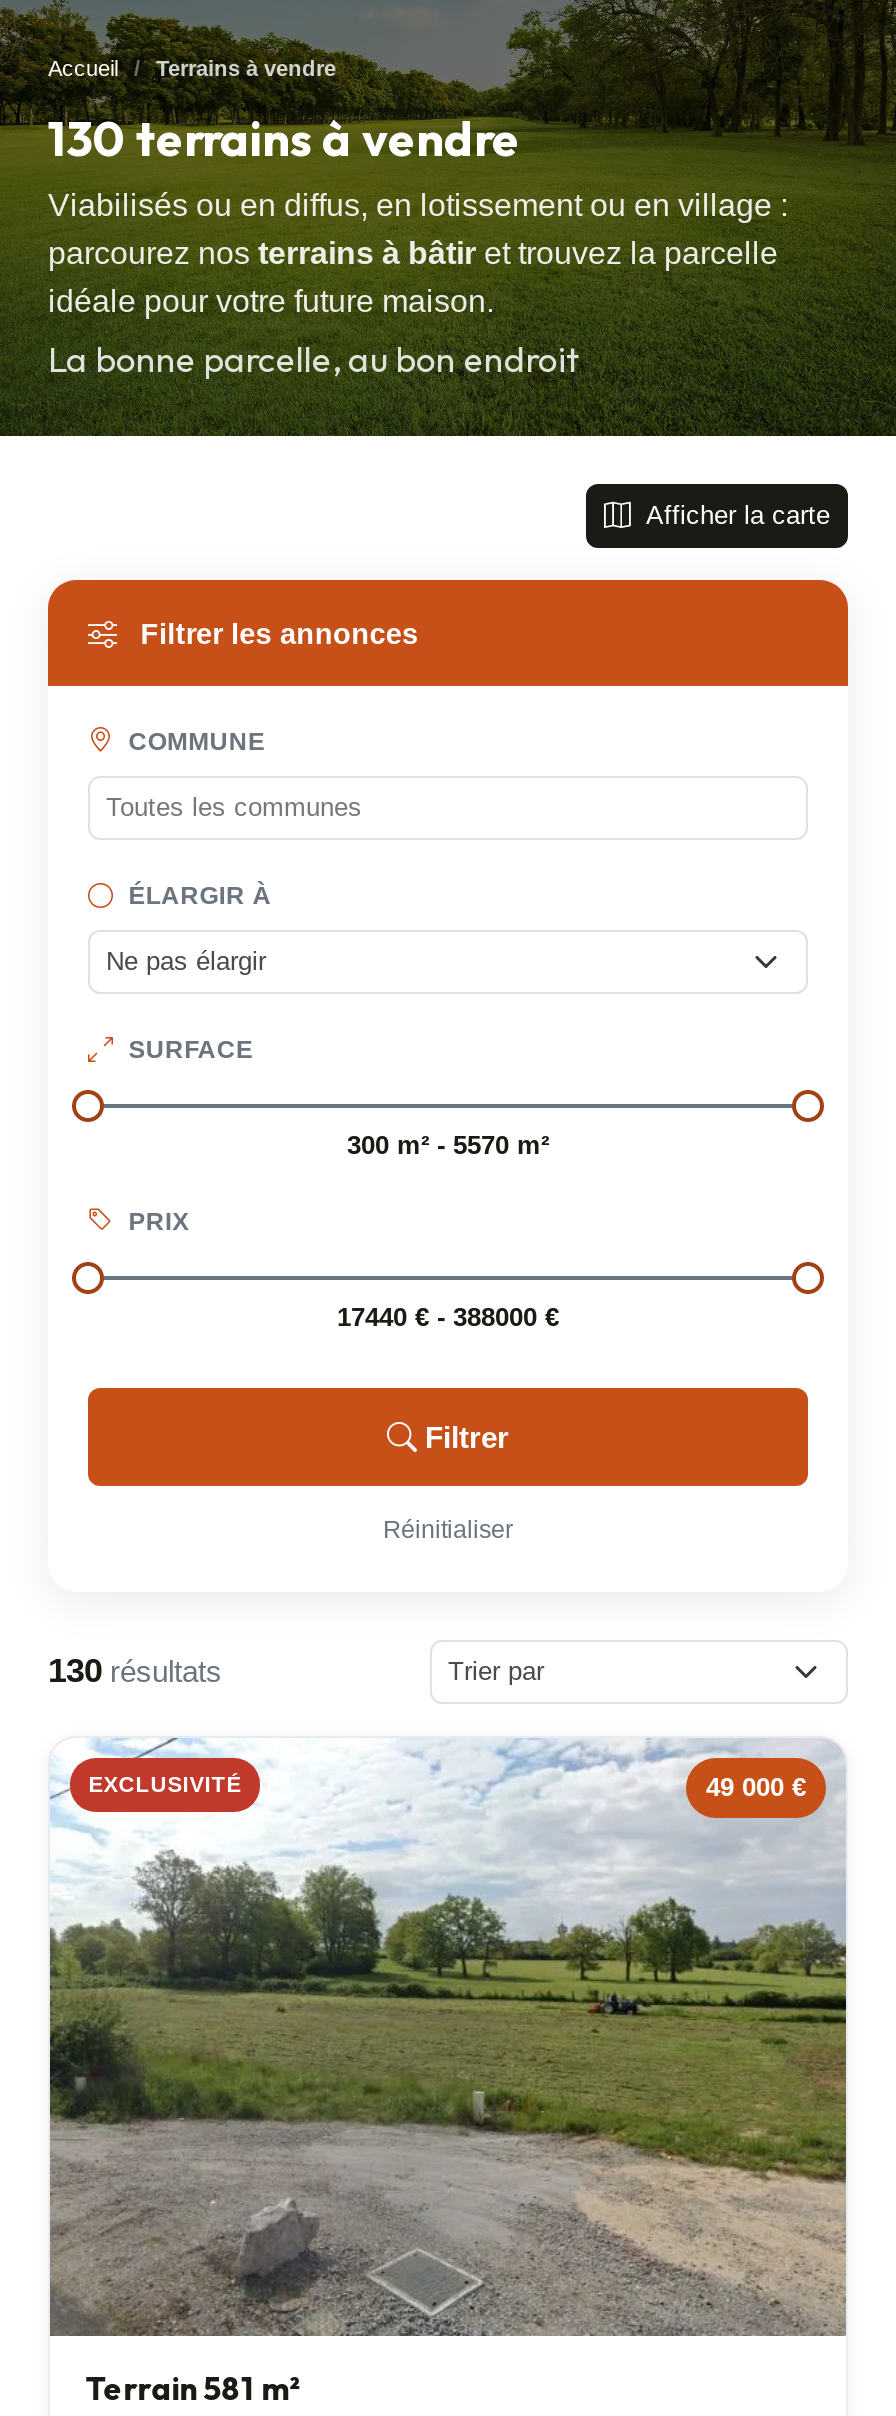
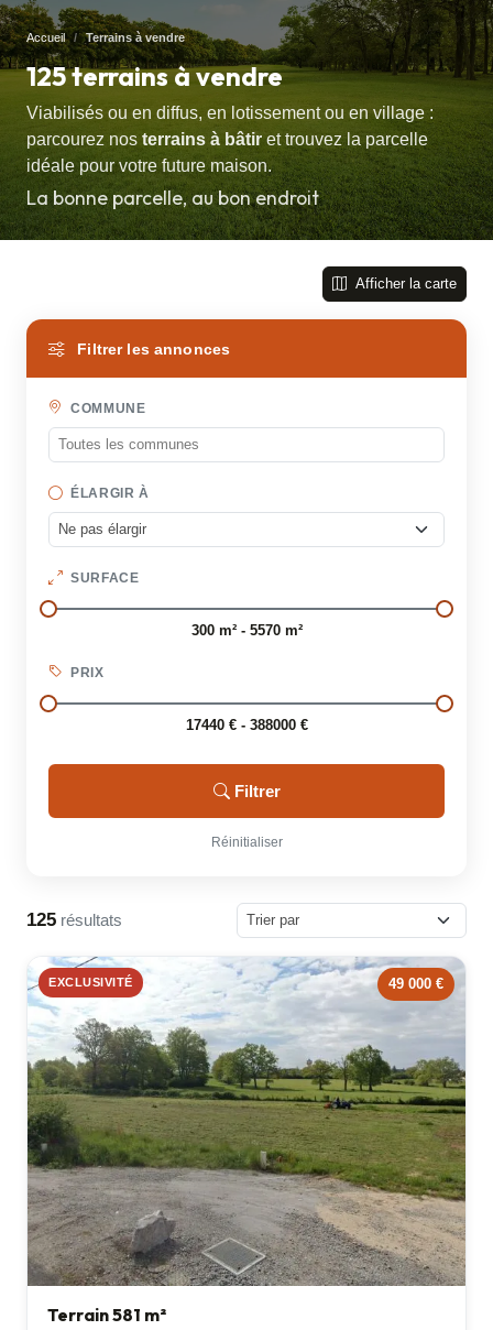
- 130 terrains à vendre
+ 125 terrains à vendre

- 130 résultats
+ 125 résultats
